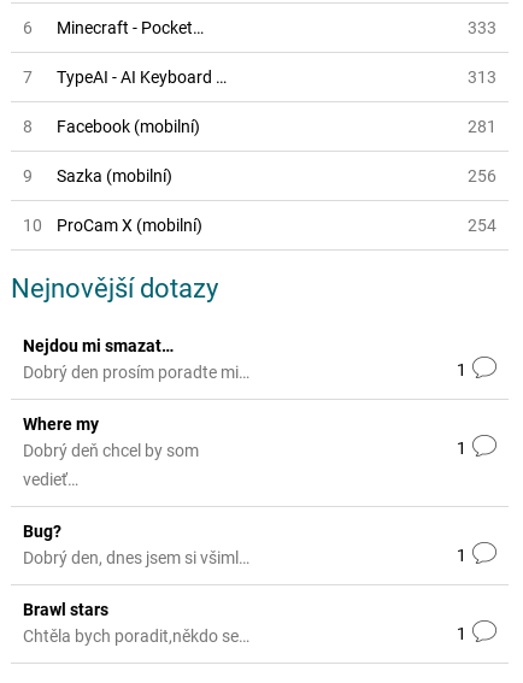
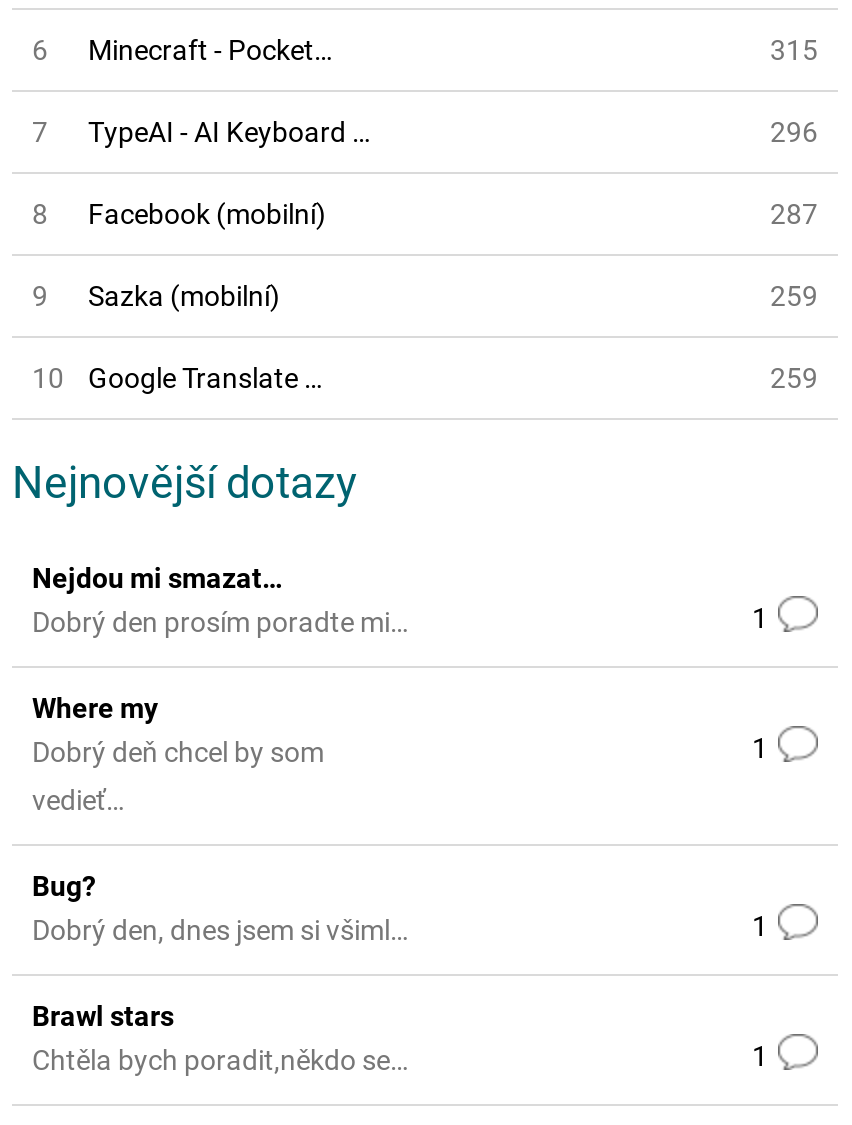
- 333
+ 315

- 313
+ 296

- 281
+ 287

- 256
+ 259

- ProCam X (mobilní)
- 254
+ Google Translate …
+ 259
